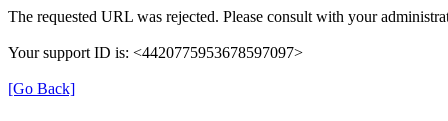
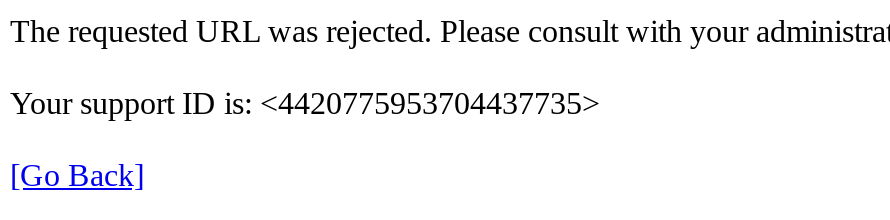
- Your support ID is: <4420775953678597097>
+ Your support ID is: <4420775953704437735>
